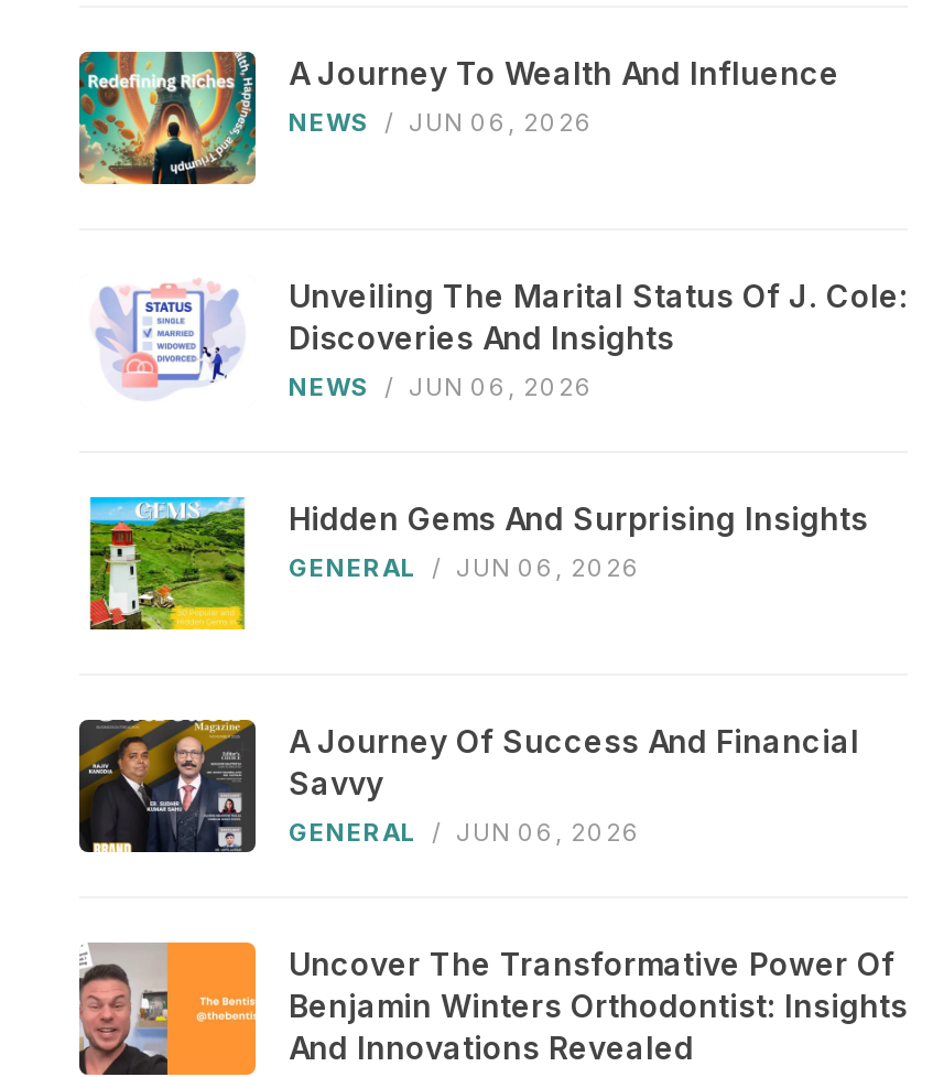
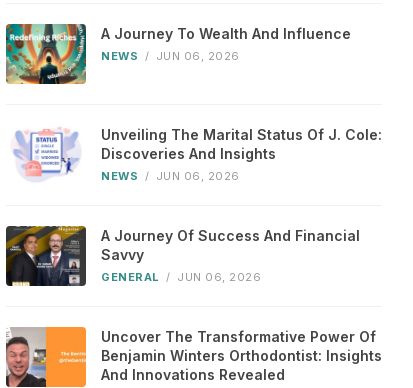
- [image]
- Hidden Gems And Surprising Insights
- GENERAL / JUN 06, 2026
